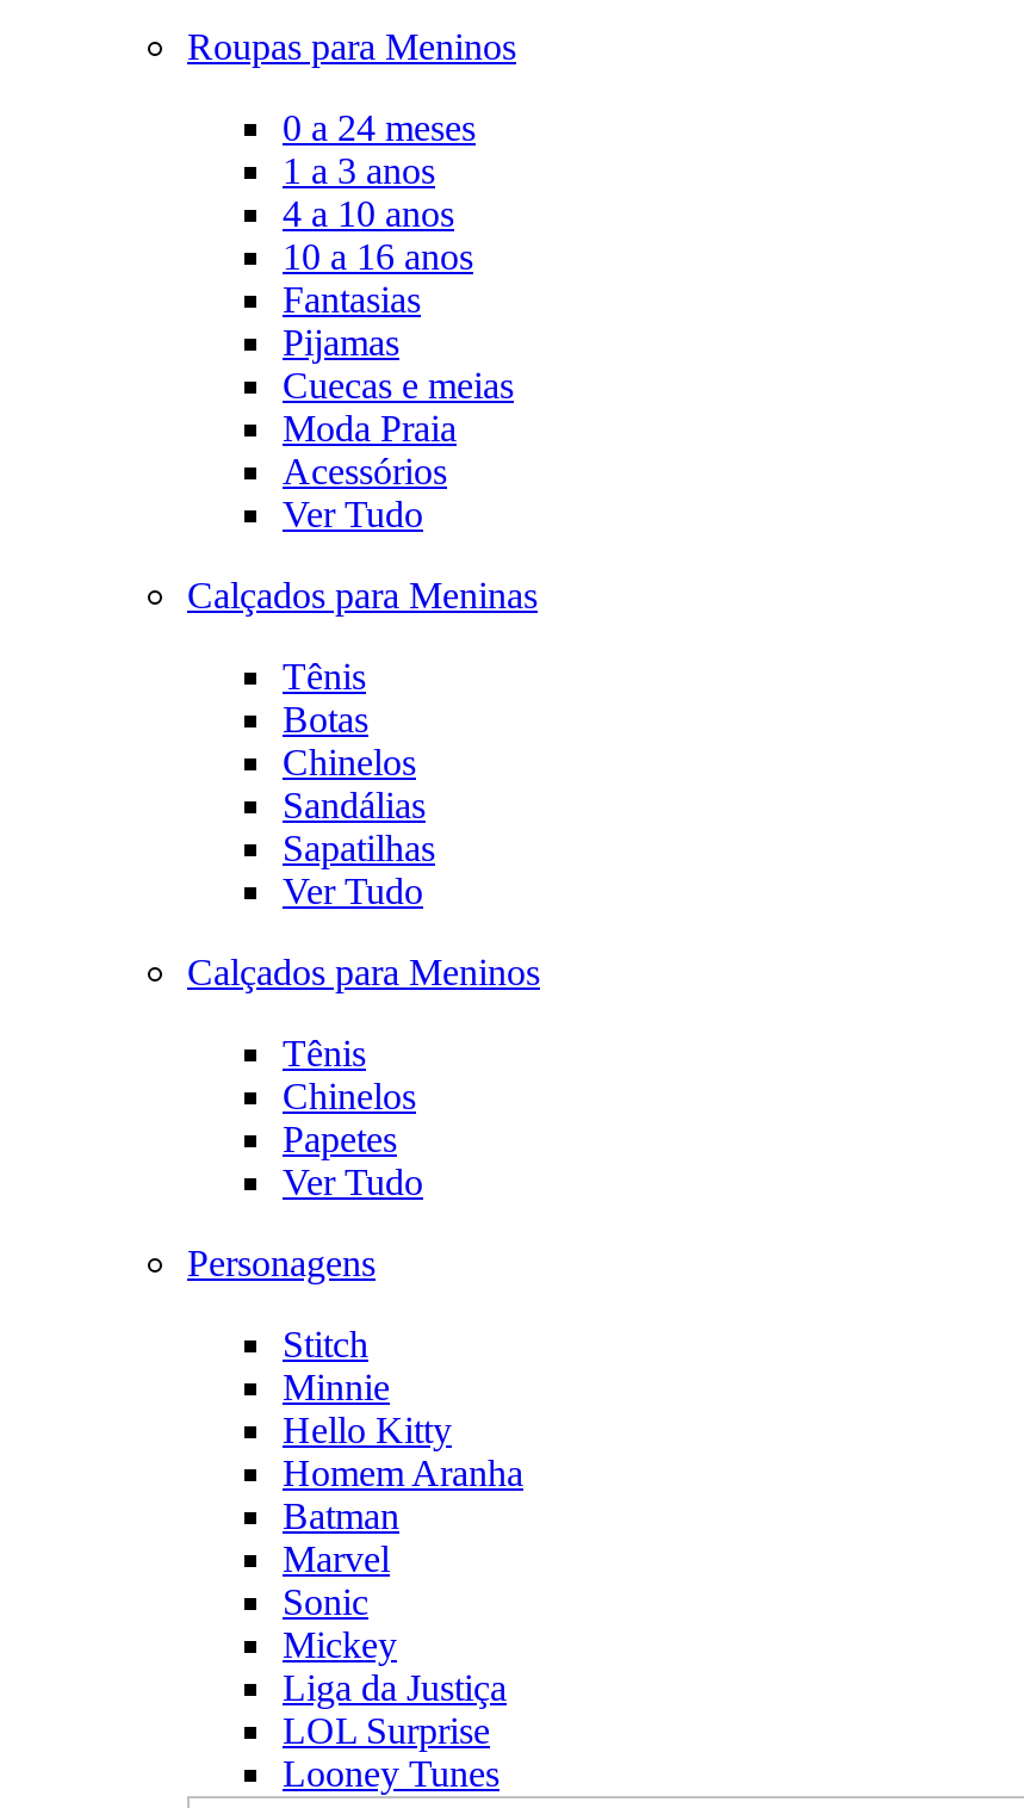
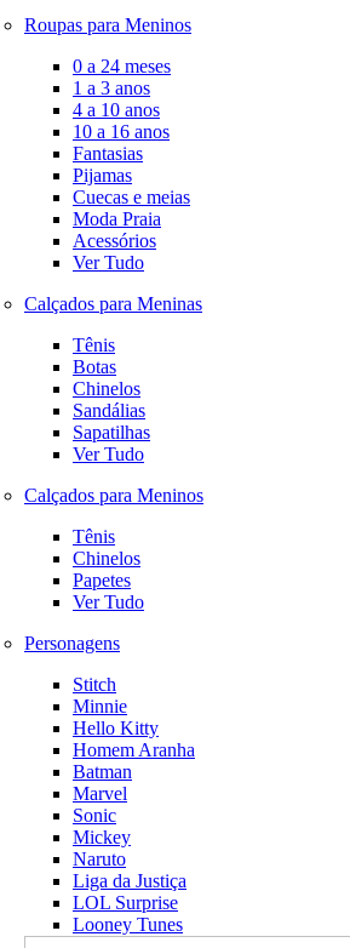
+ Naruto
